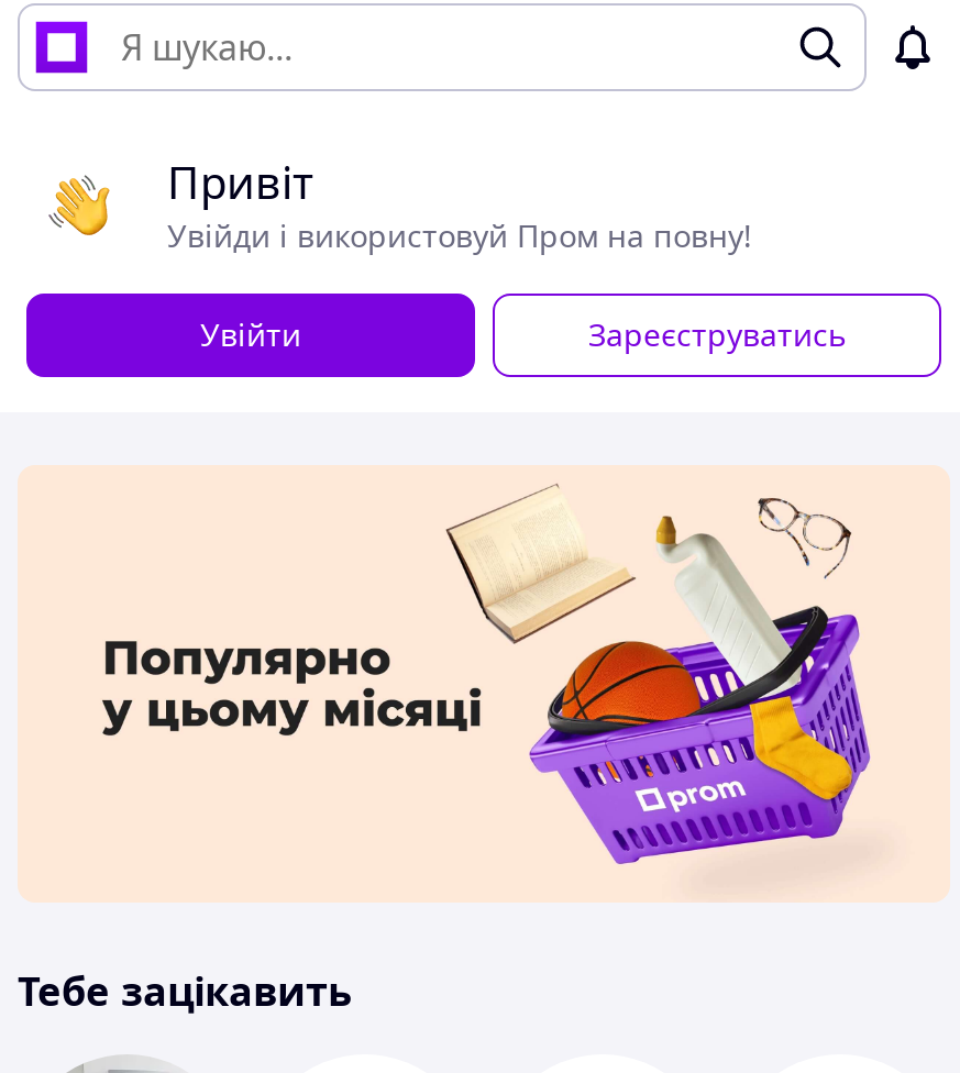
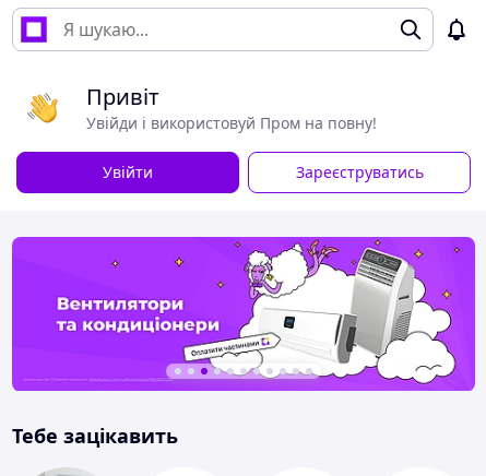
- [image]
+ [image]
